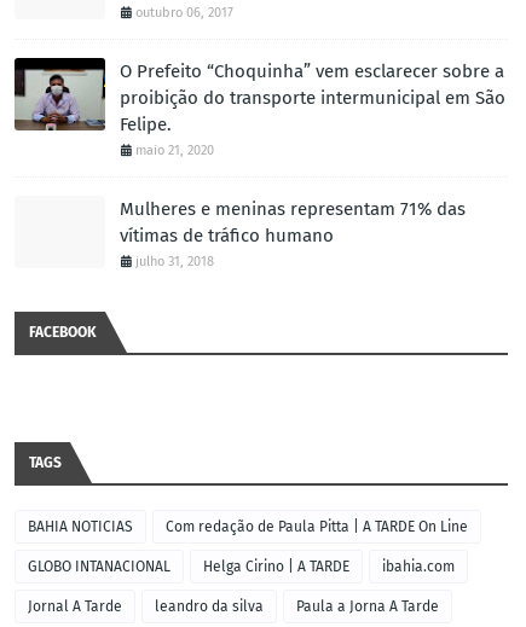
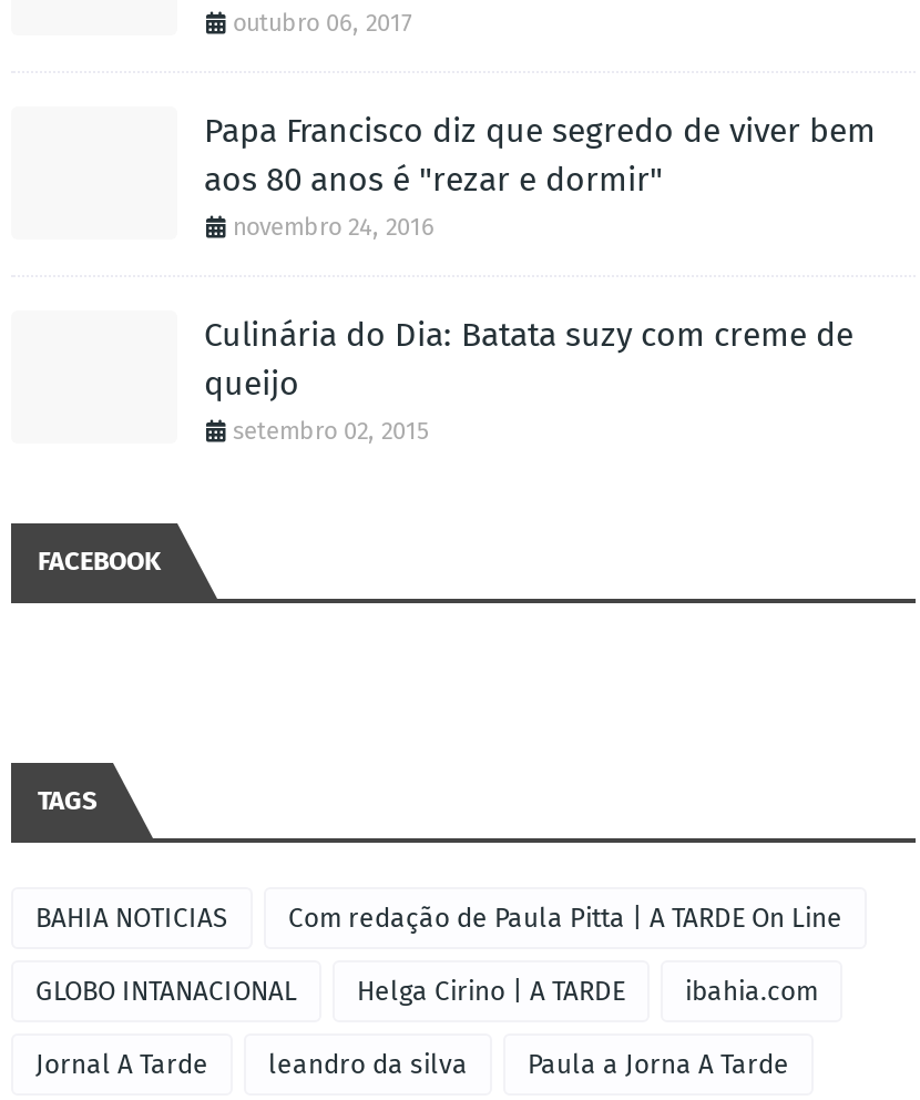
- [image]

- O Prefeito “Choquinha” vem esclarecer sobre a
- proibição do transporte intermunicipal em São
- Felipe.
- maio 21, 2020
+ Papa Francisco diz que segredo de viver bem
+ aos 80 anos é "rezar e dormir"
+ novembro 24, 2016

- Mulheres e meninas representam 71% das
- vítimas de tráfico humano
- julho 31, 2018
+ Culinária do Dia: Batata suzy com creme de
+ queijo
+ setembro 02, 2015
